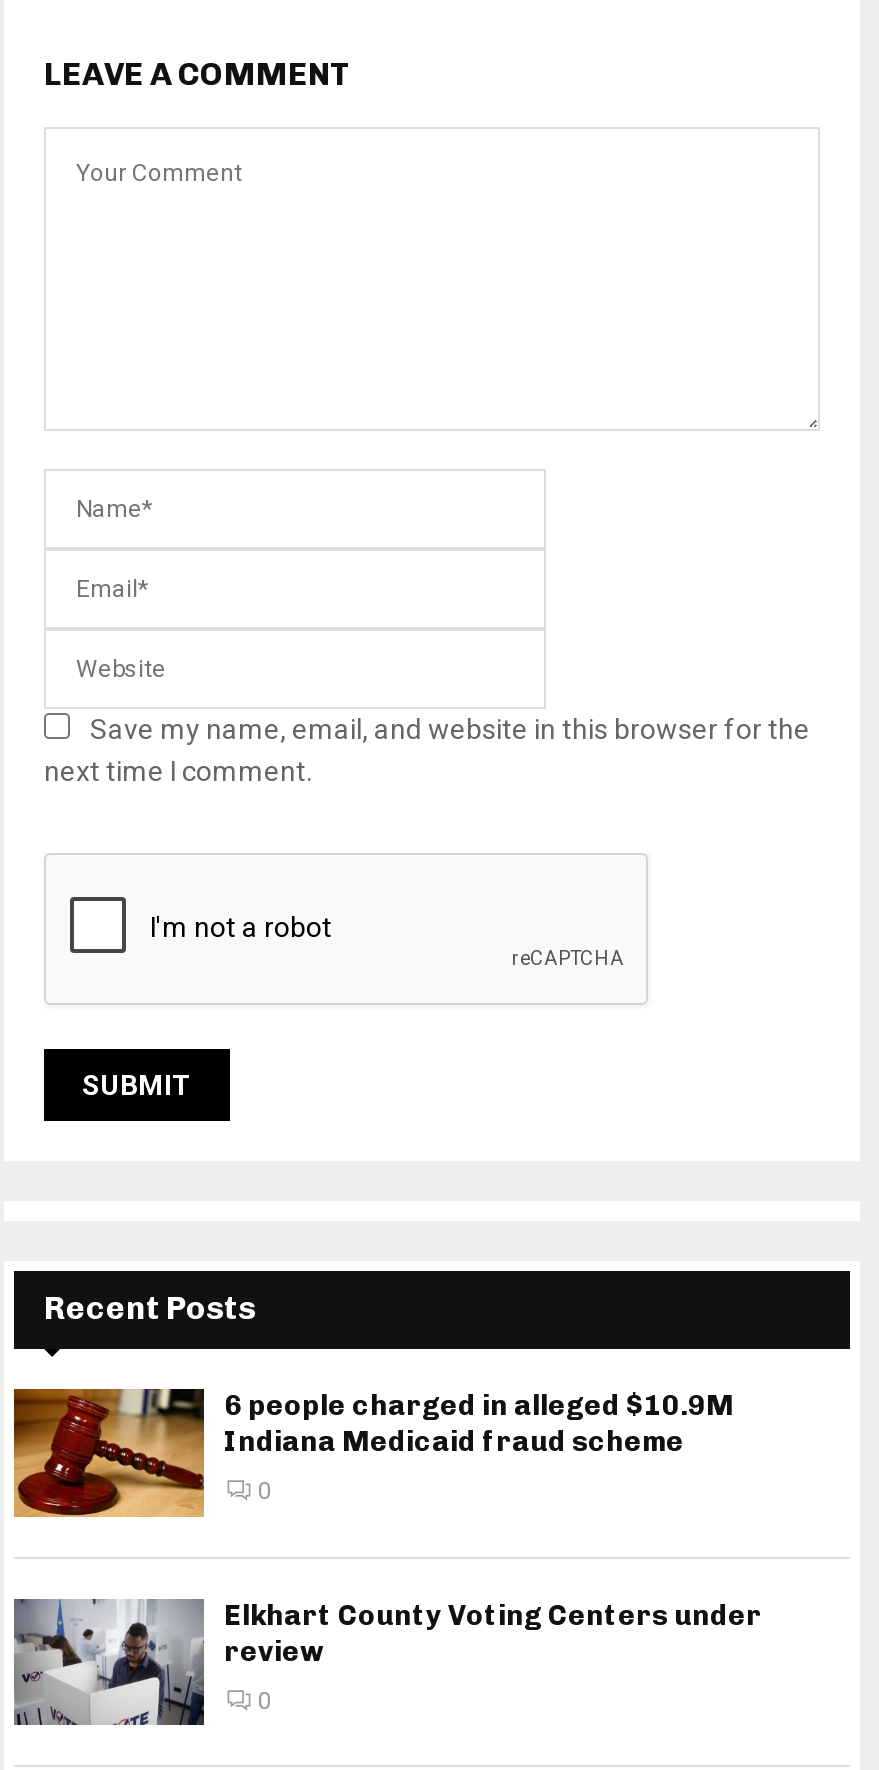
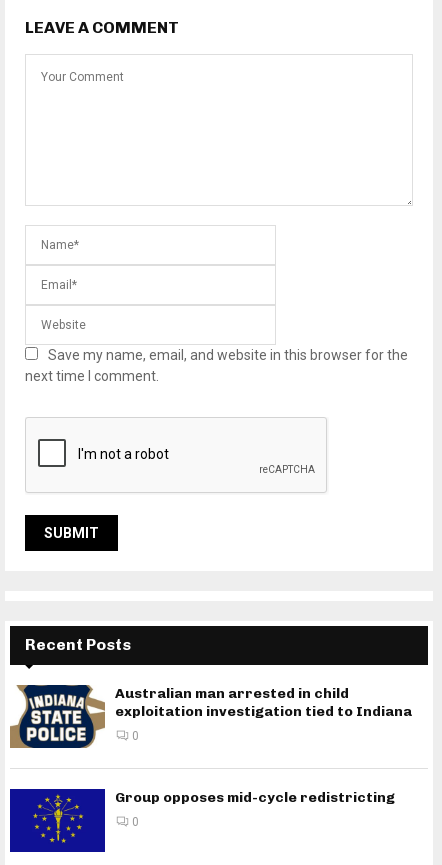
- [image]
- 6 people charged in alleged $10.9M
- Indiana Medicaid fraud scheme
+ [image]
+ Australian man arrested in child
+ exploitation investigation tied to Indiana

- [image]
- Elkhart County Voting Centers under
- review
+ [image]
+ Group opposes mid-cycle redistricting
